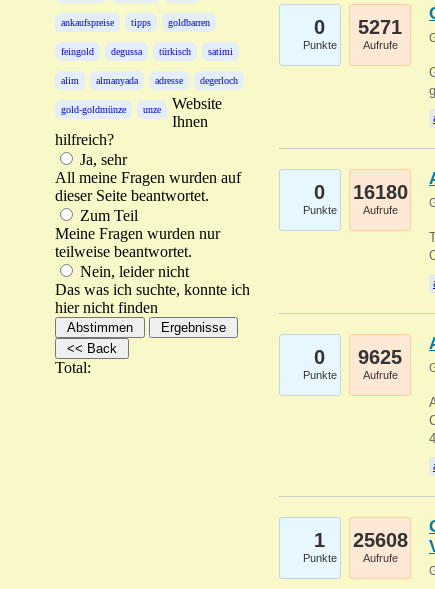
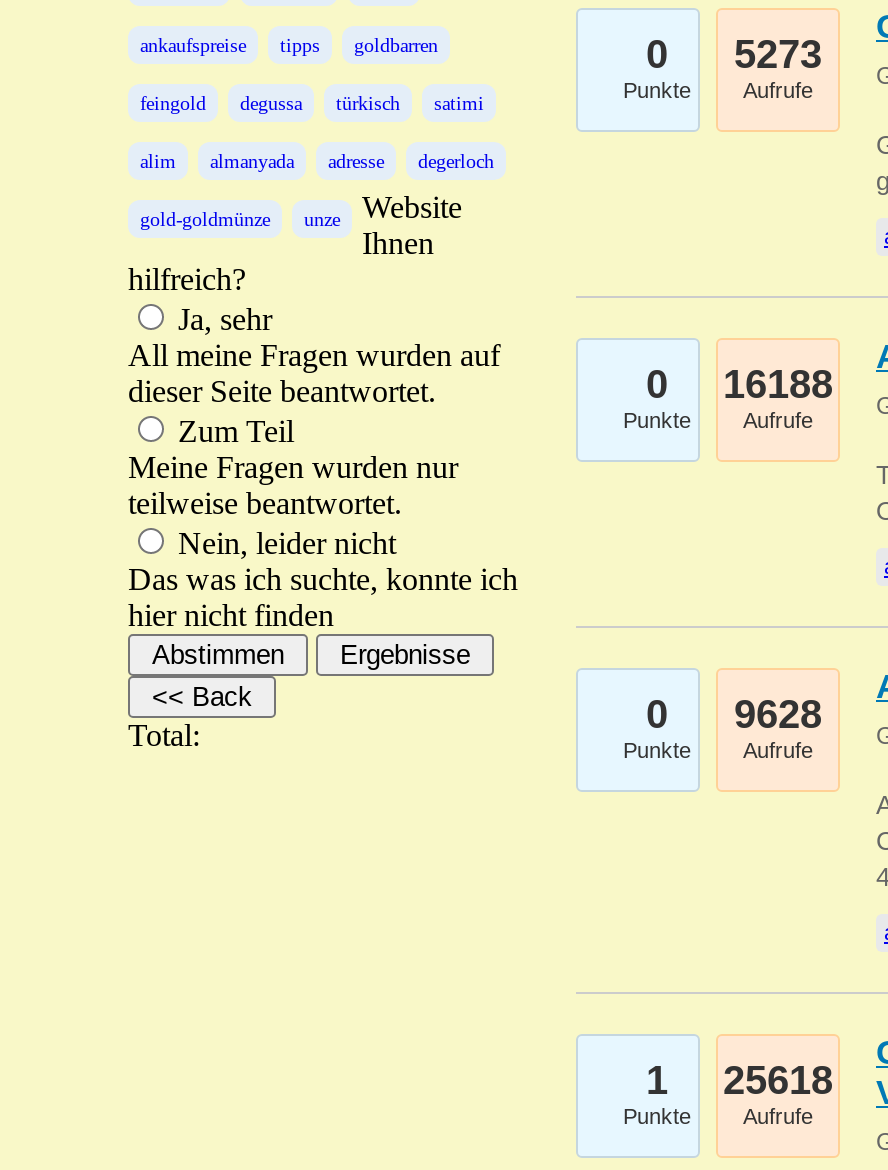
- 5271
+ 5273

- 16180
+ 16188

- 9625
+ 9628

- 25608
+ 25618
